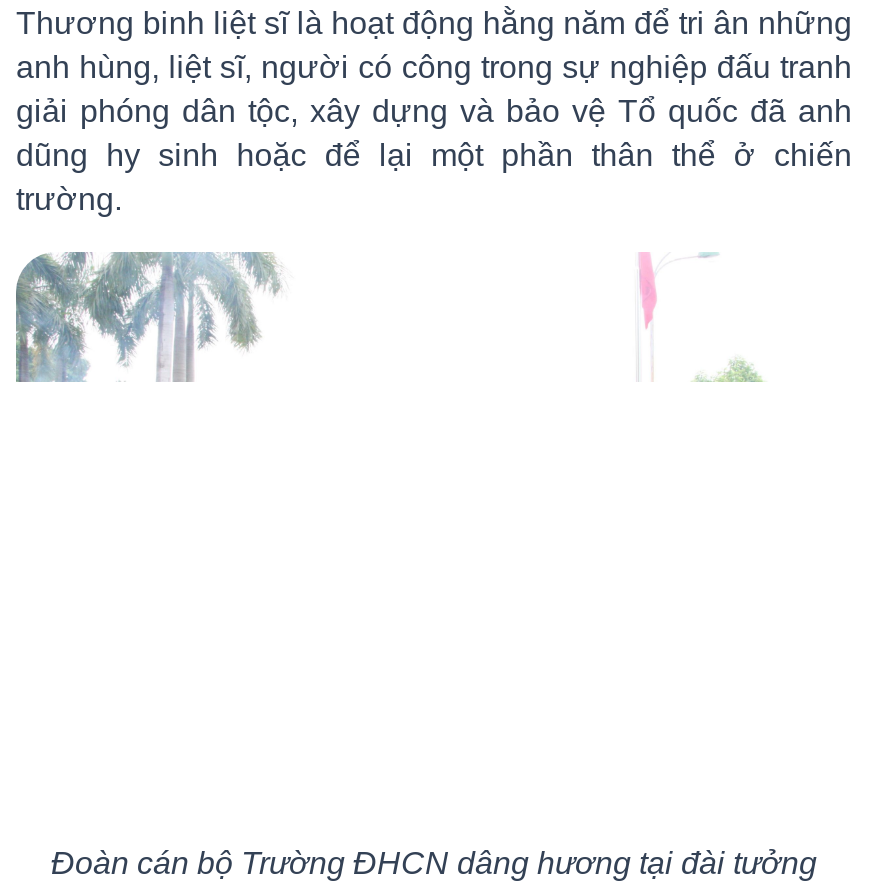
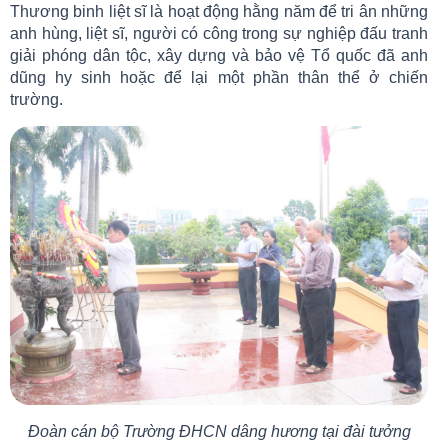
+ [image]
